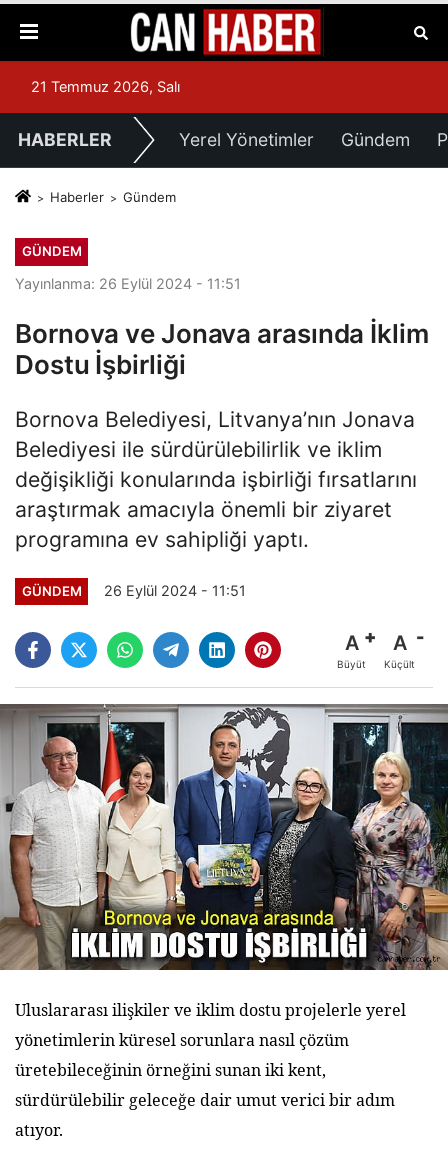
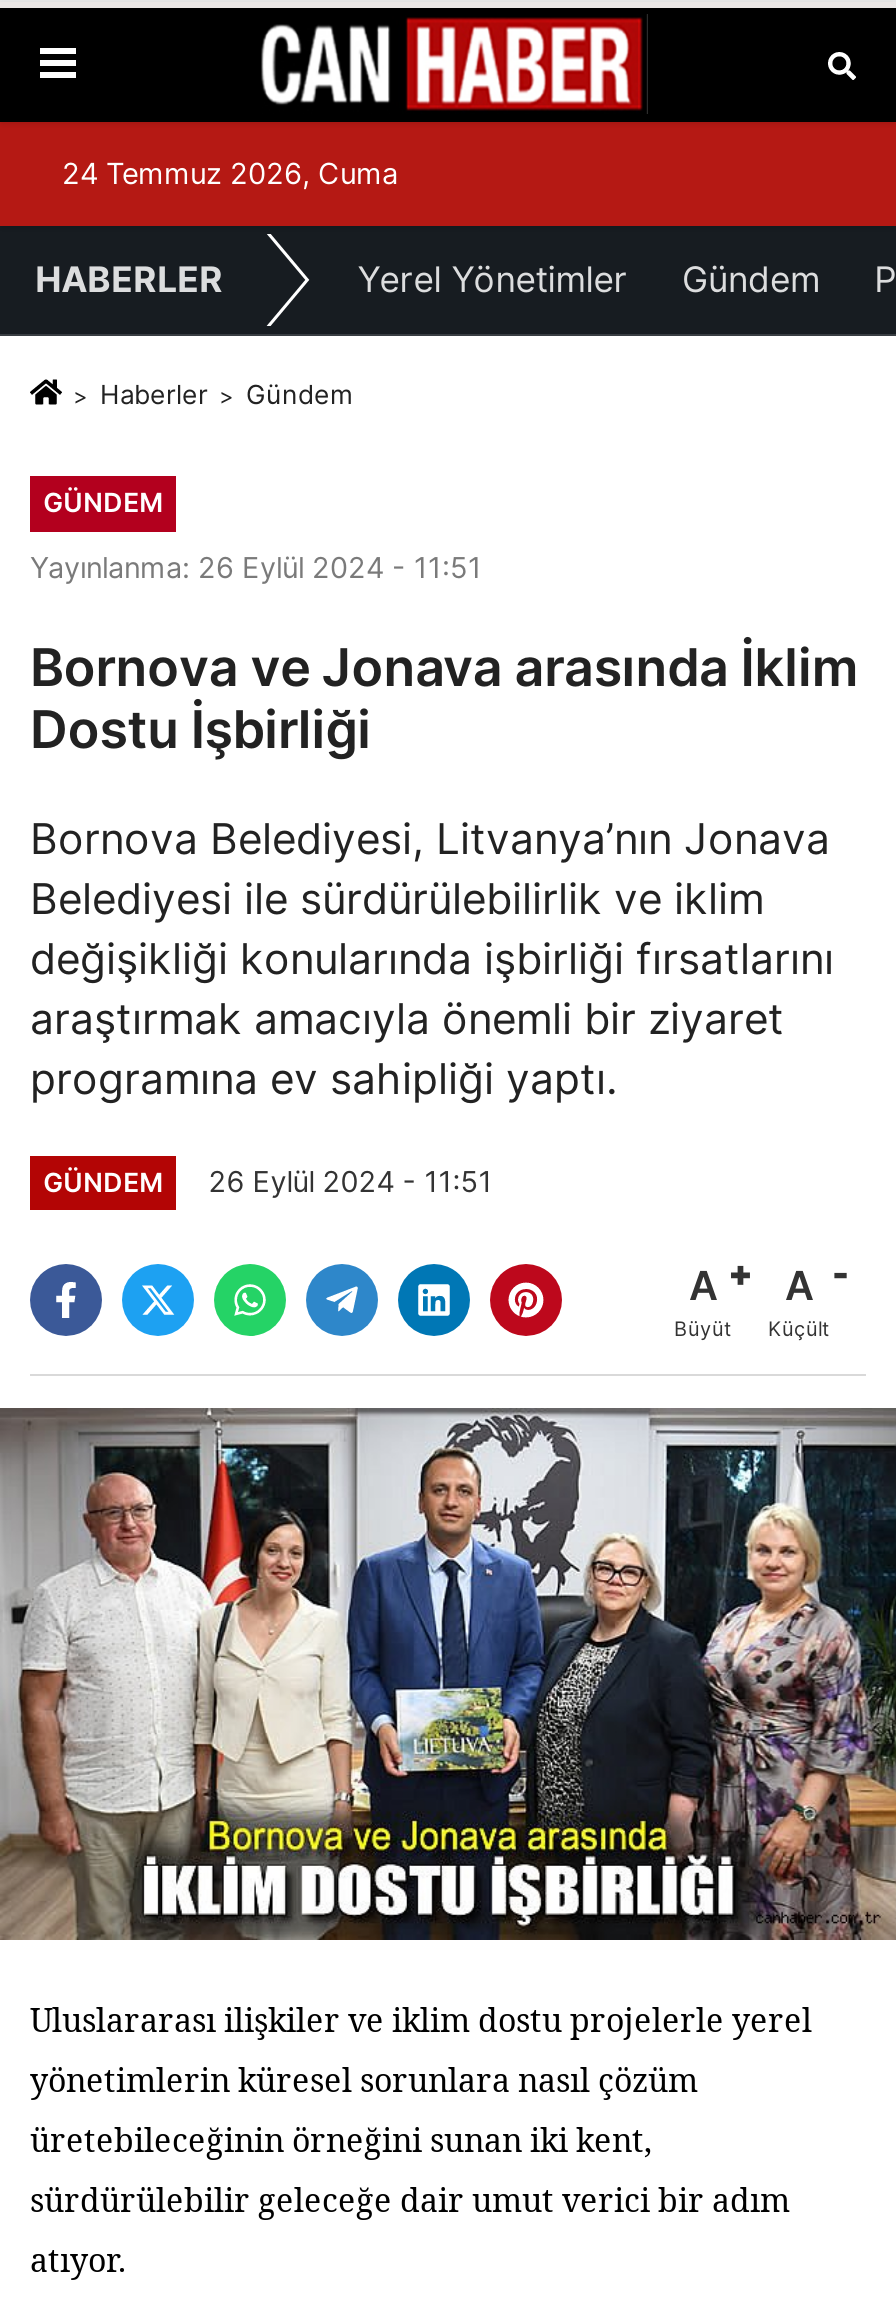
- 21 Temmuz 2026, Salı
+ 24 Temmuz 2026, Cuma
